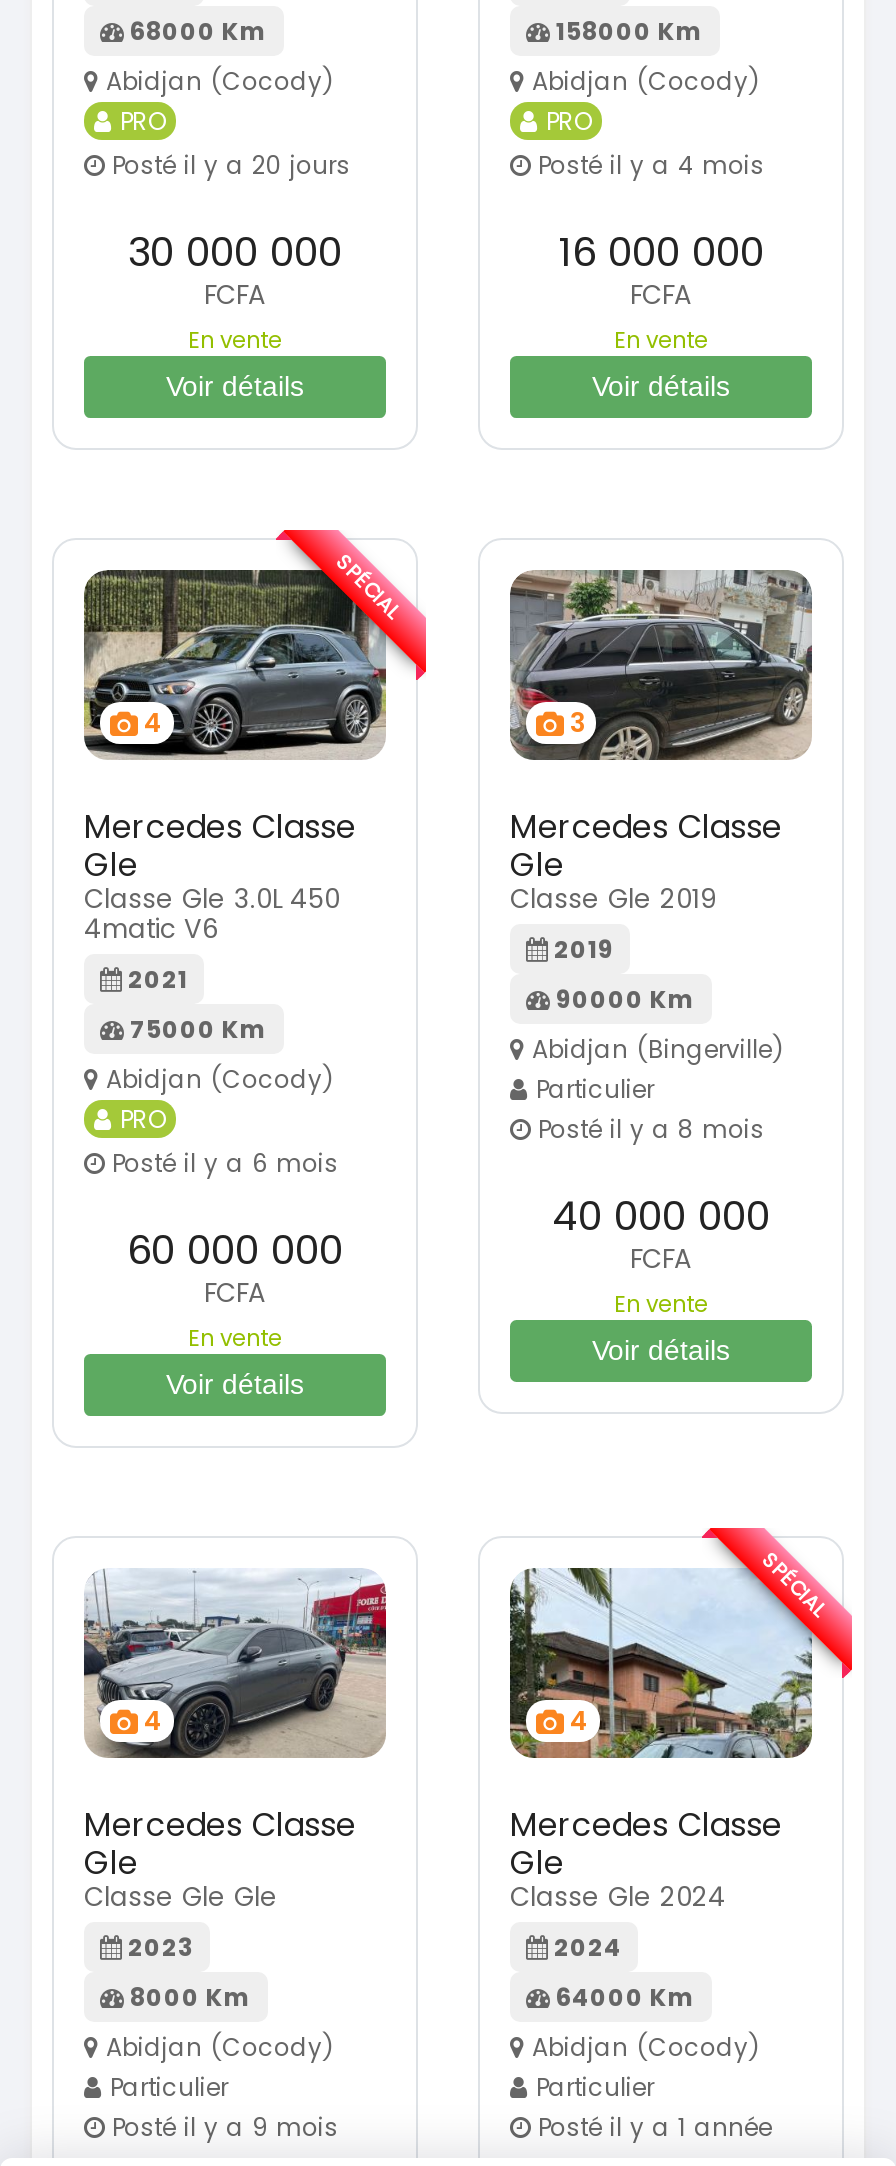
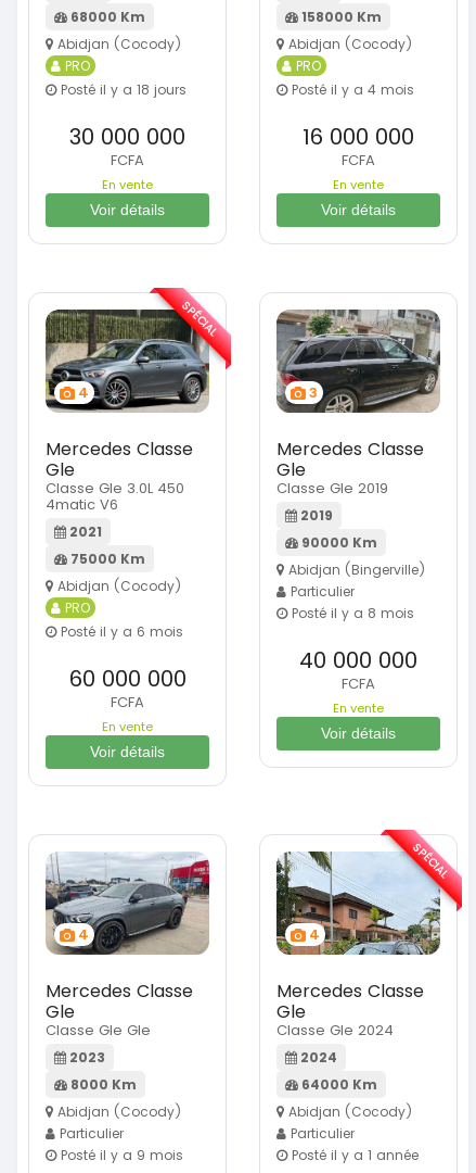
- Posté il y a 20 jours
+ Posté il y a 18 jours
